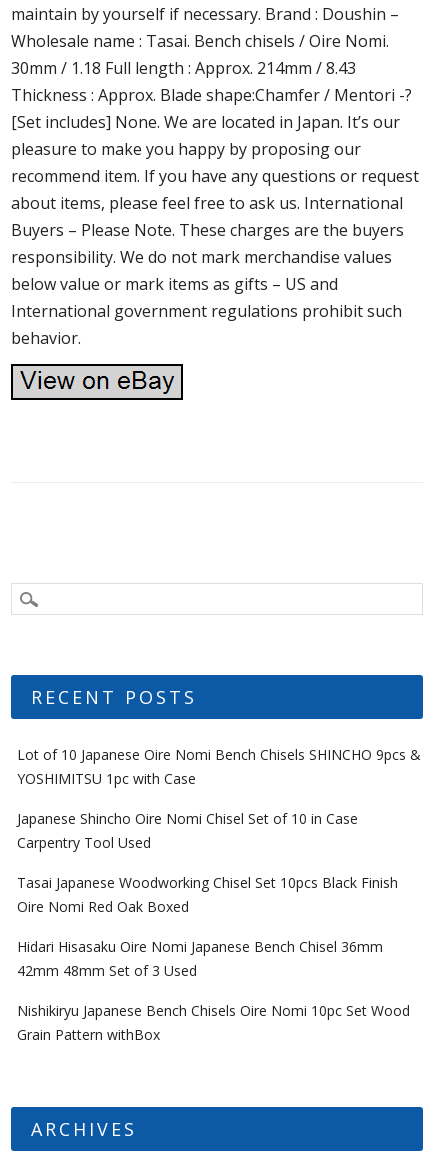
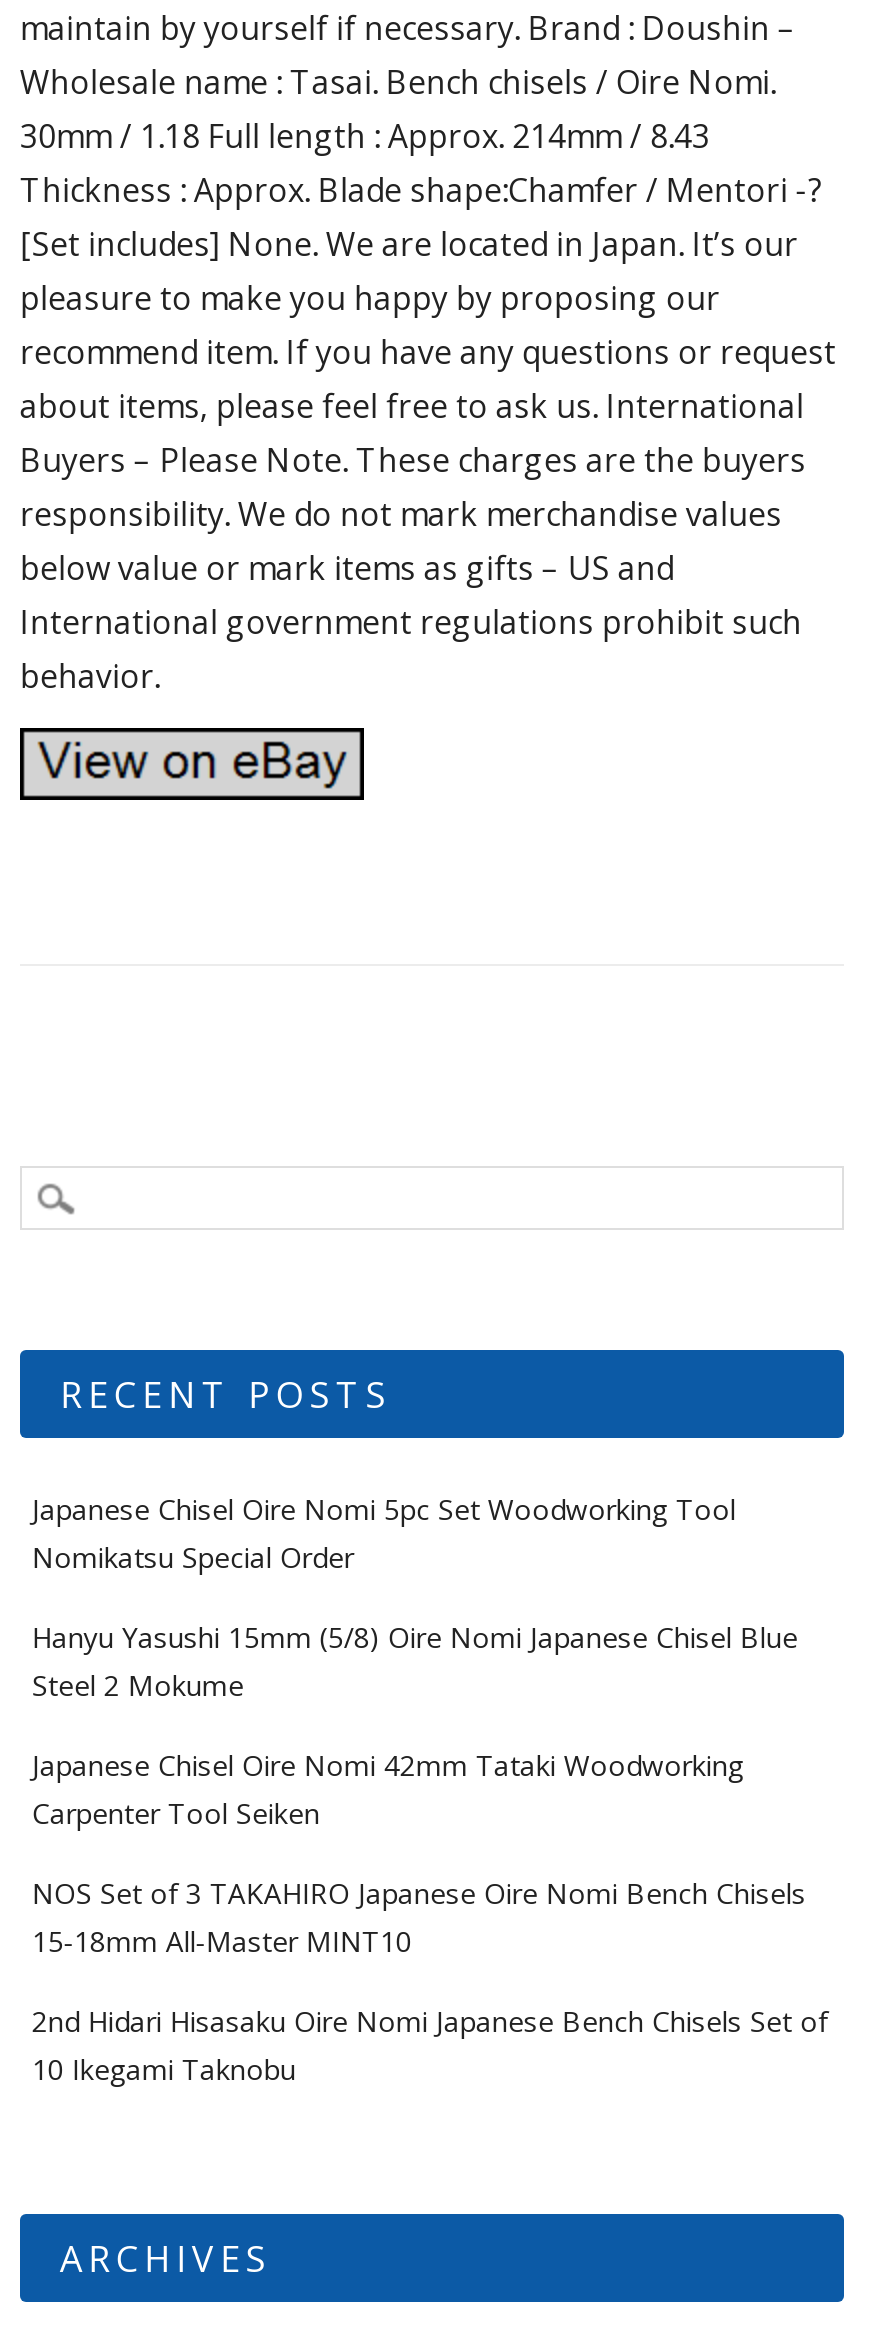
- Lot of 10 Japanese Oire Nomi Bench Chisels SHINCHO 9pcs &
- YOSHIMITSU 1pc with Case
+ Japanese Chisel Oire Nomi 5pc Set Woodworking Tool
+ Nomikatsu Special Order

- Japanese Shincho Oire Nomi Chisel Set of 10 in Case
- Carpentry Tool Used
+ Hanyu Yasushi 15mm (5/8) Oire Nomi Japanese Chisel Blue
+ Steel 2 Mokume

- Tasai Japanese Woodworking Chisel Set 10pcs Black Finish
- Oire Nomi Red Oak Boxed
+ Japanese Chisel Oire Nomi 42mm Tataki Woodworking
+ Carpenter Tool Seiken

- Hidari Hisasaku Oire Nomi Japanese Bench Chisel 36mm
- 42mm 48mm Set of 3 Used
+ NOS Set of 3 TAKAHIRO Japanese Oire Nomi Bench Chisels
+ 15-18mm All-Master MINT10

- Nishikiryu Japanese Bench Chisels Oire Nomi 10pc Set Wood
- Grain Pattern withBox
+ 2nd Hidari Hisasaku Oire Nomi Japanese Bench Chisels Set of
+ 10 Ikegami Taknobu
